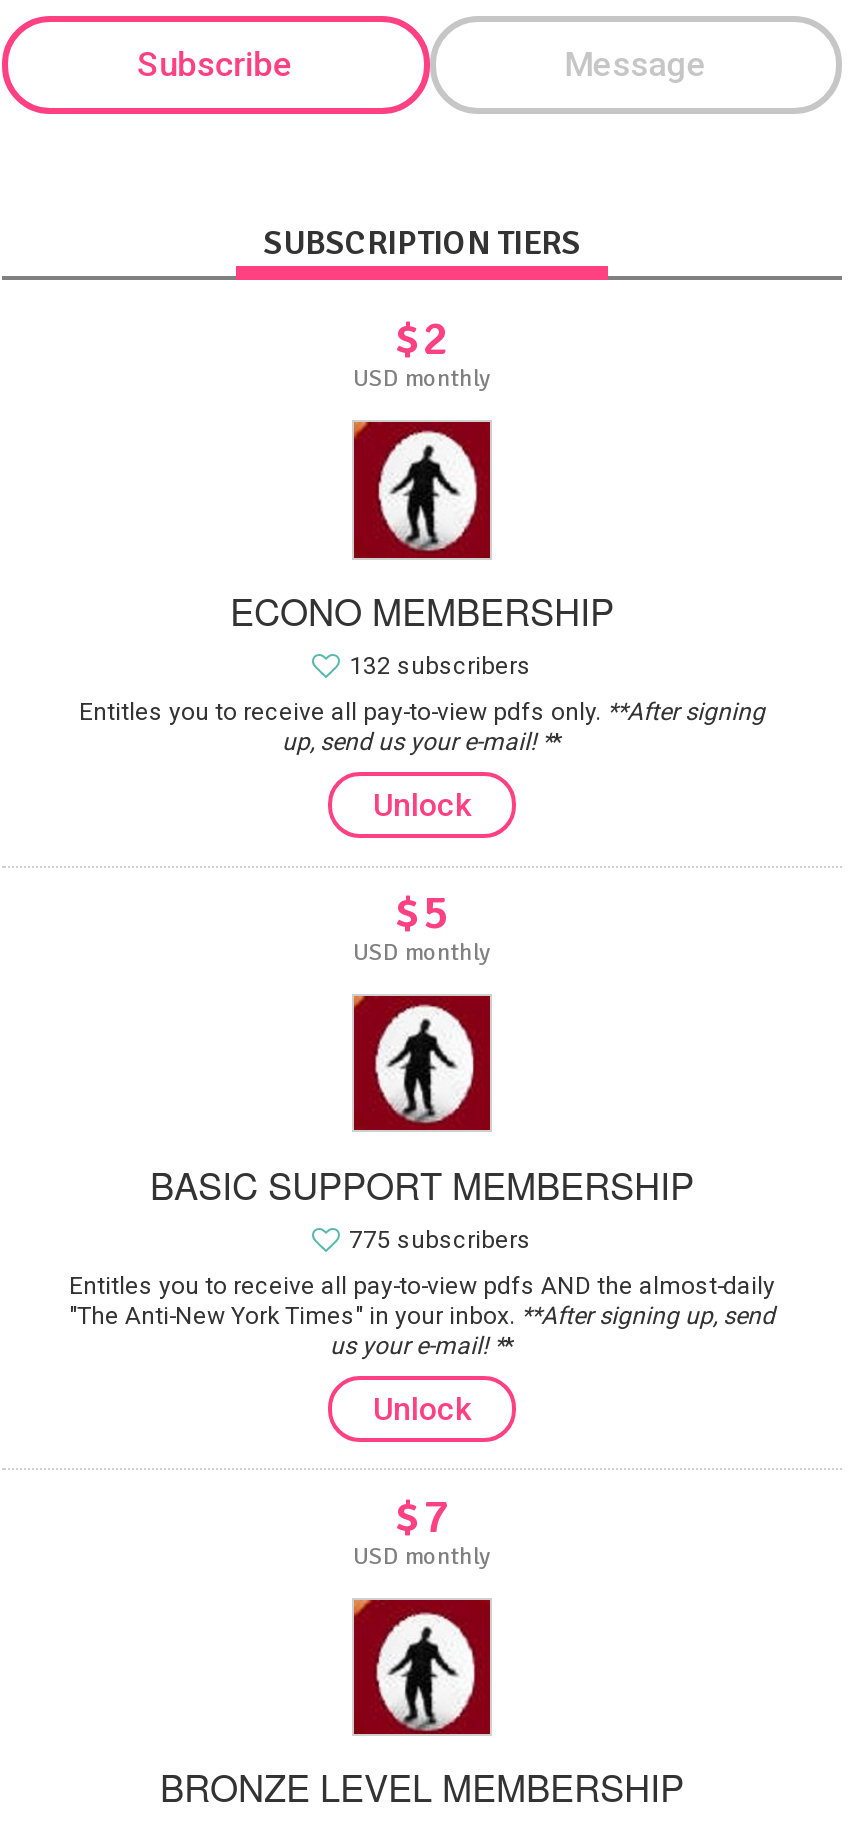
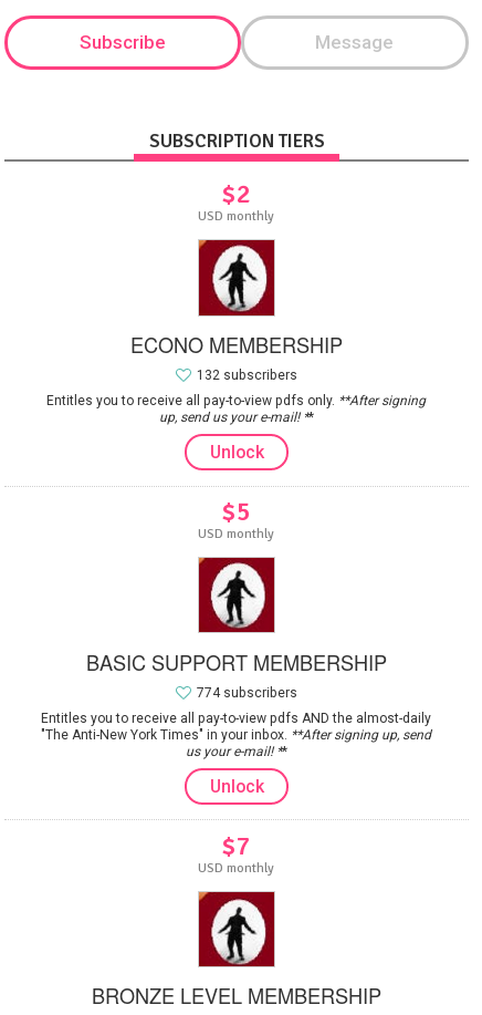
- 775 subscribers
+ 774 subscribers
